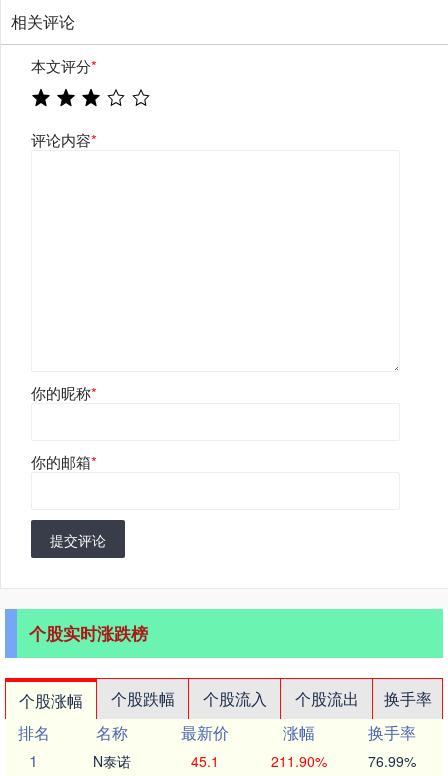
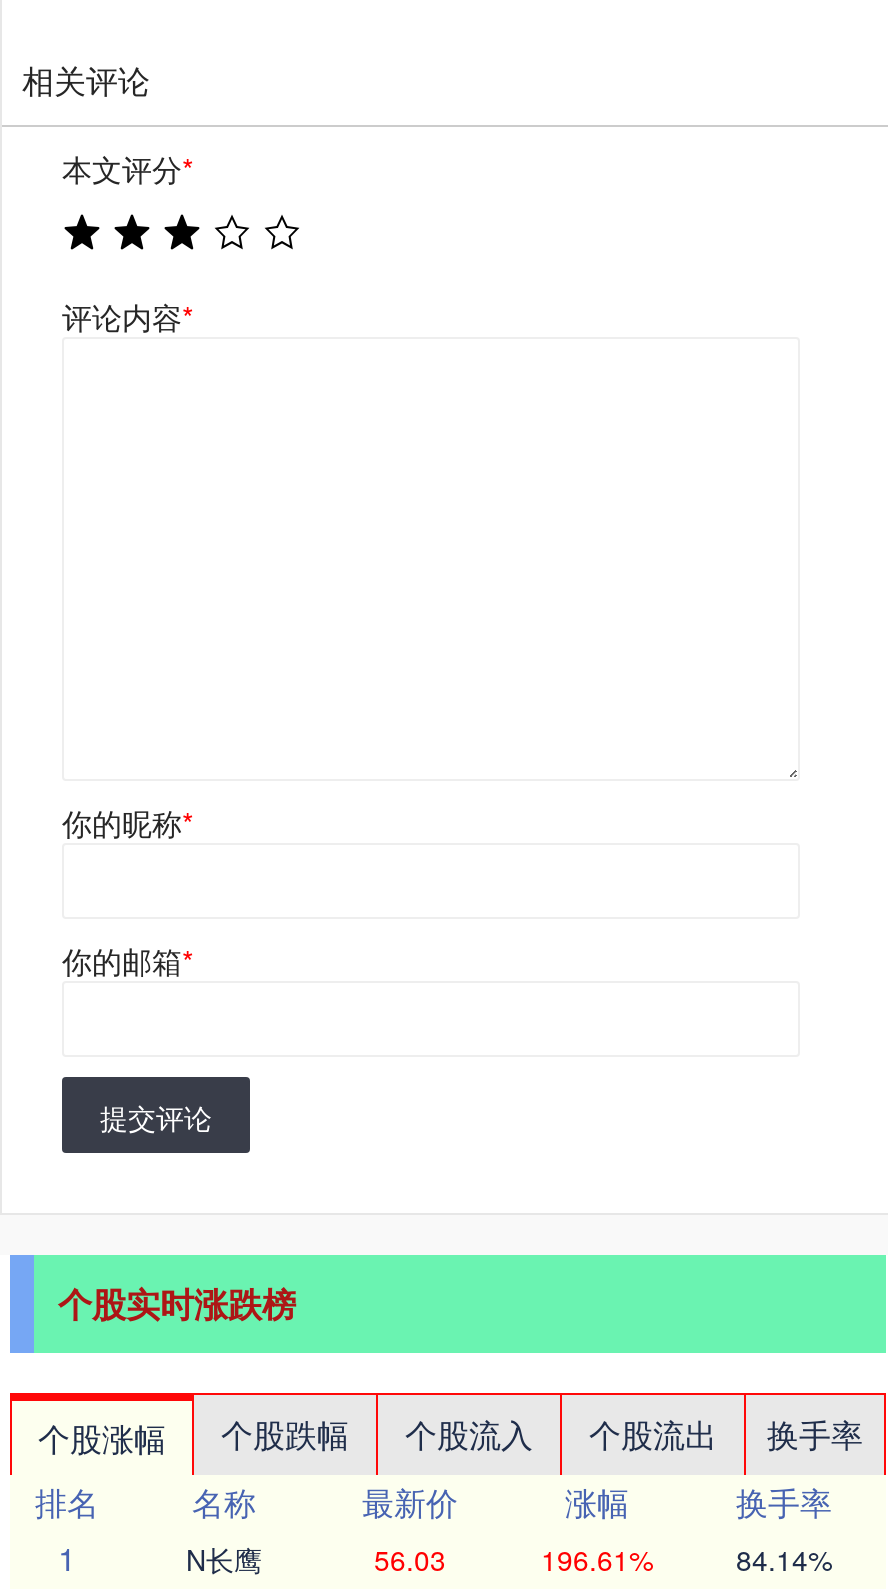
- N泰诺
+ N长鹰

- 45.1
+ 56.03

- 211.90%
+ 196.61%

- 76.99%
+ 84.14%
